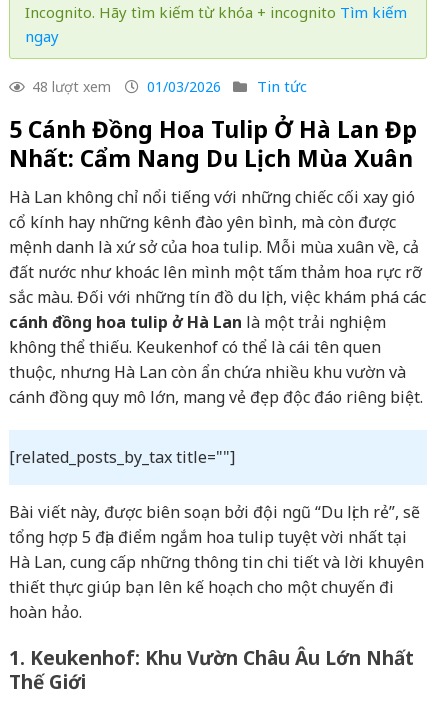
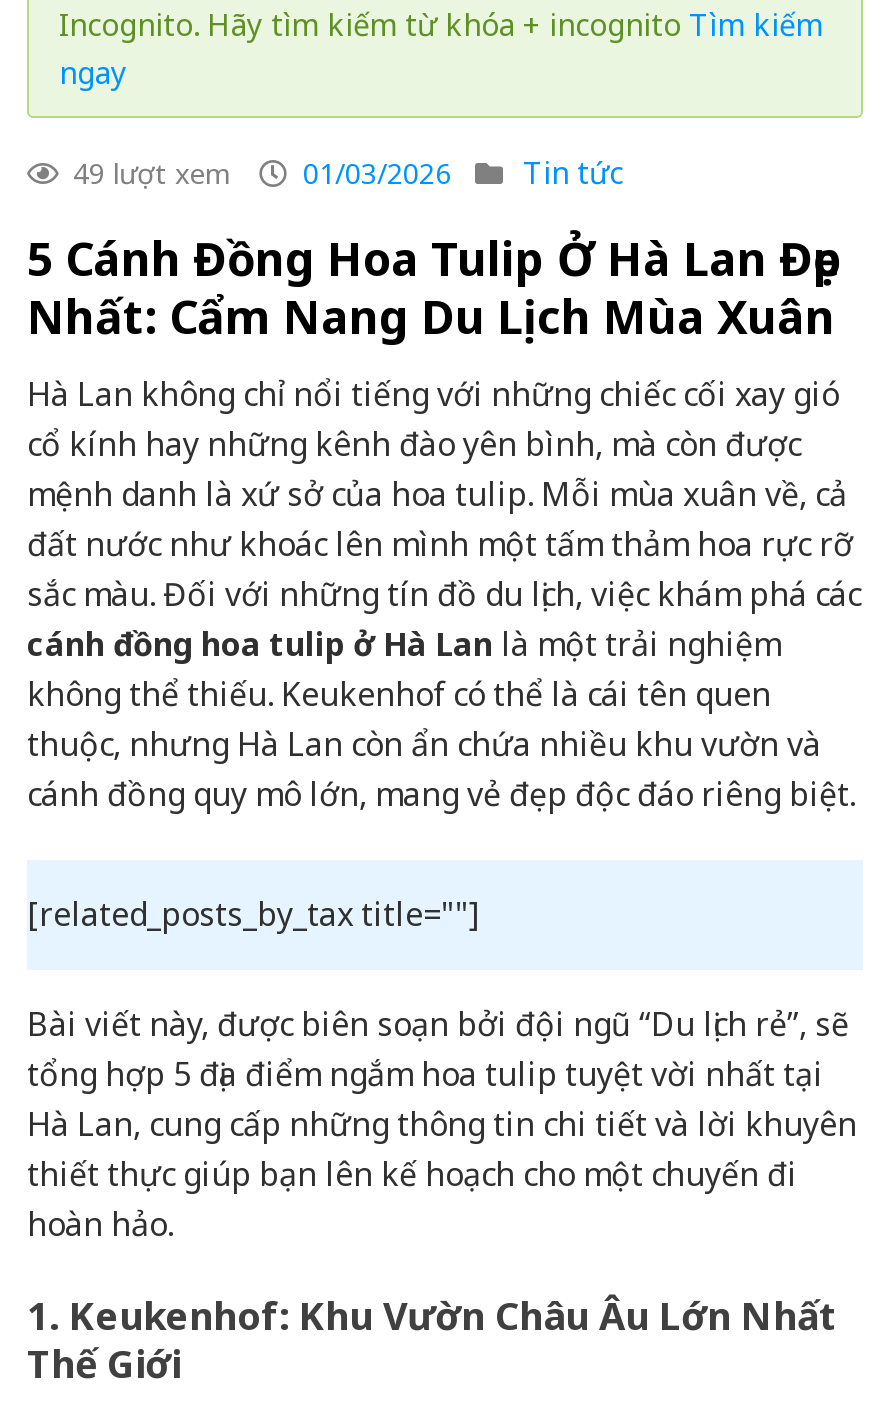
- 48 lượt xem 01/03/2026 Tin tức
+ 49 lượt xem 01/03/2026 Tin tức
